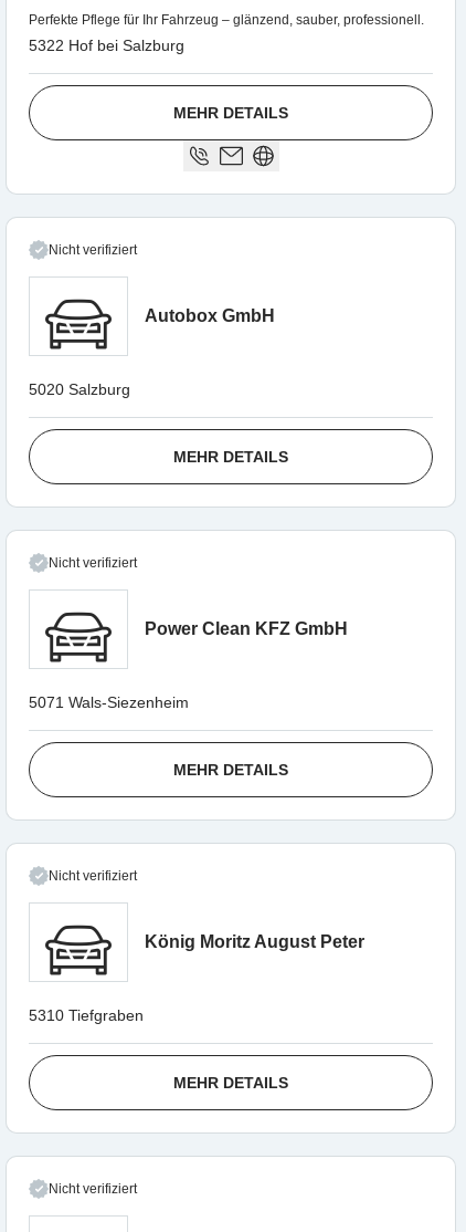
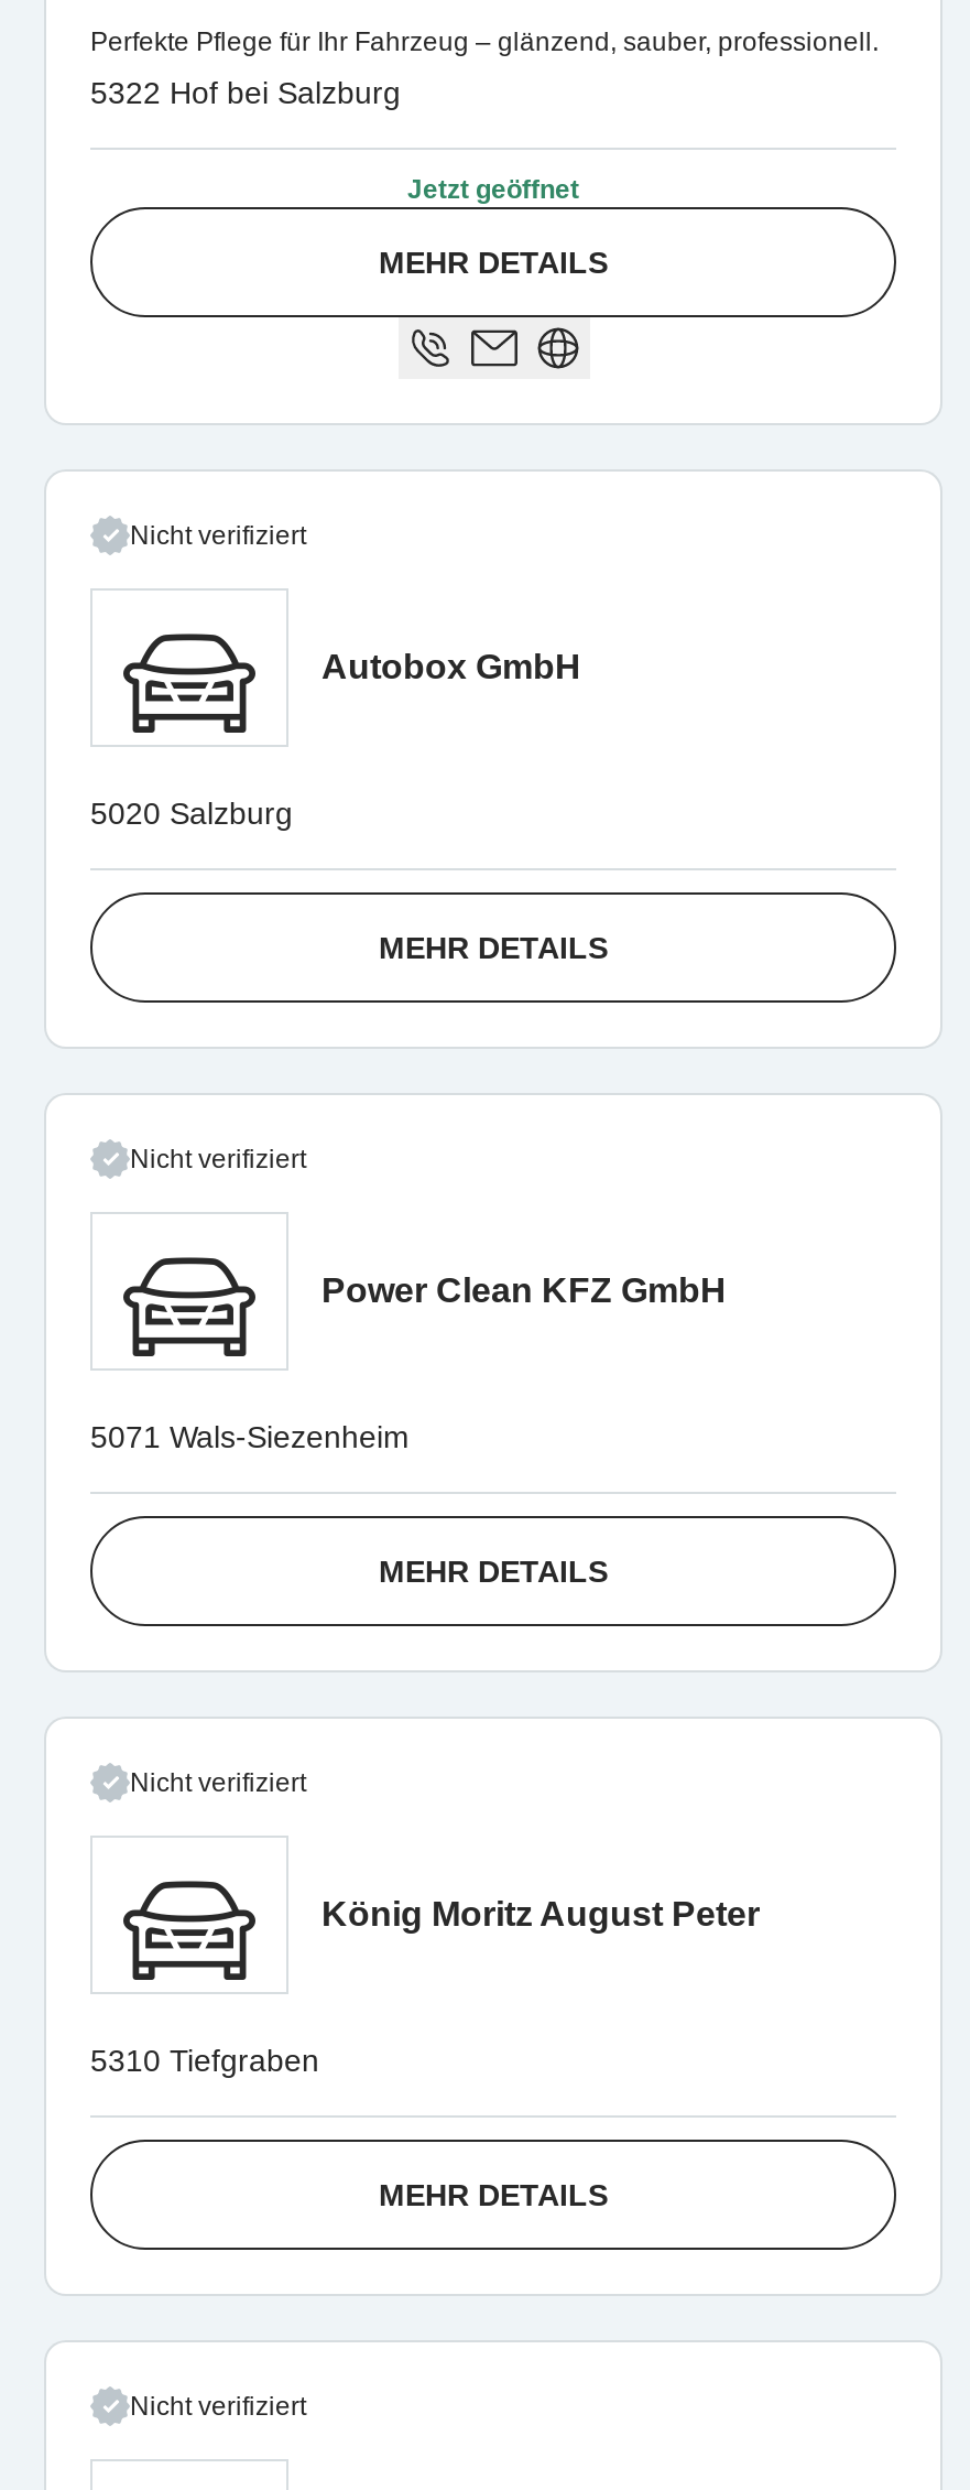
+ Jetzt geöffnet
